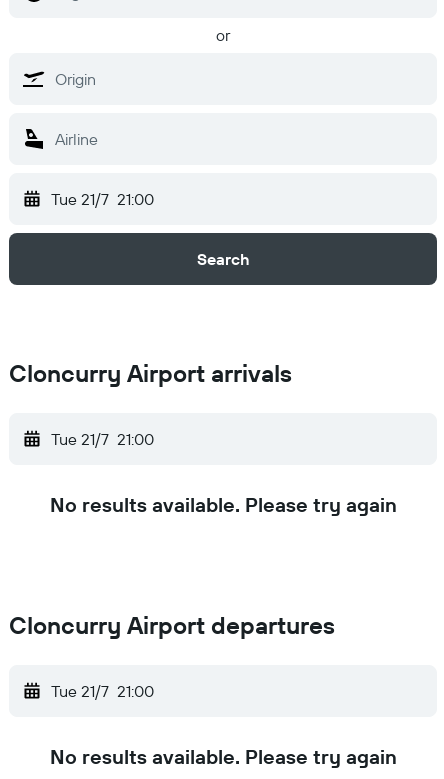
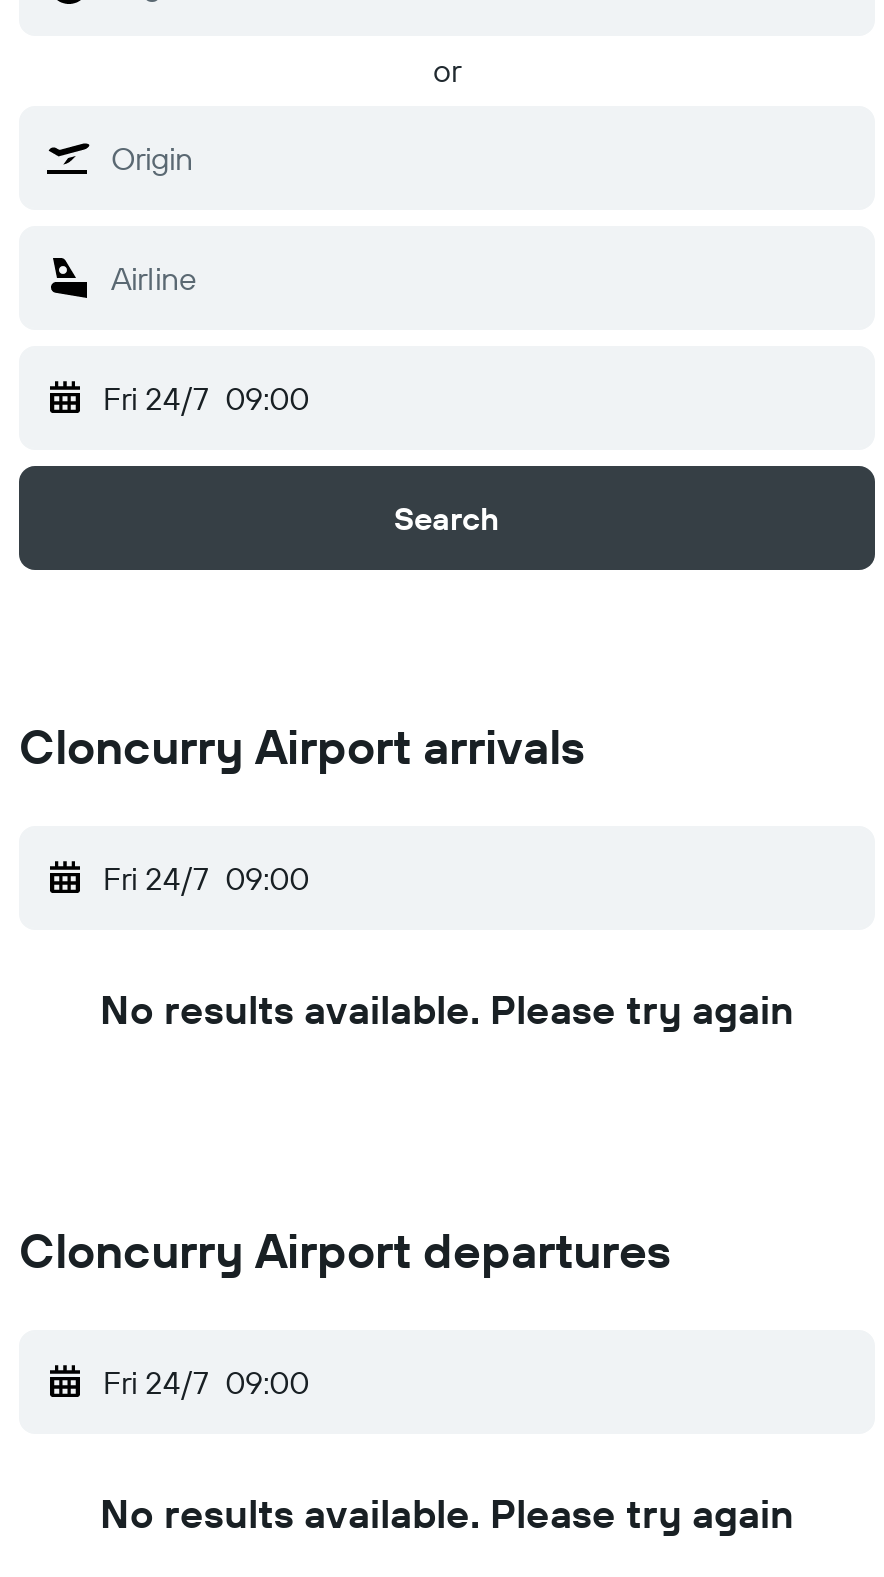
- Tue 21/7 21:00
+ Fri 24/7 09:00

- Tue 21/7 21:00
+ Fri 24/7 09:00

- Tue 21/7 21:00
+ Fri 24/7 09:00
